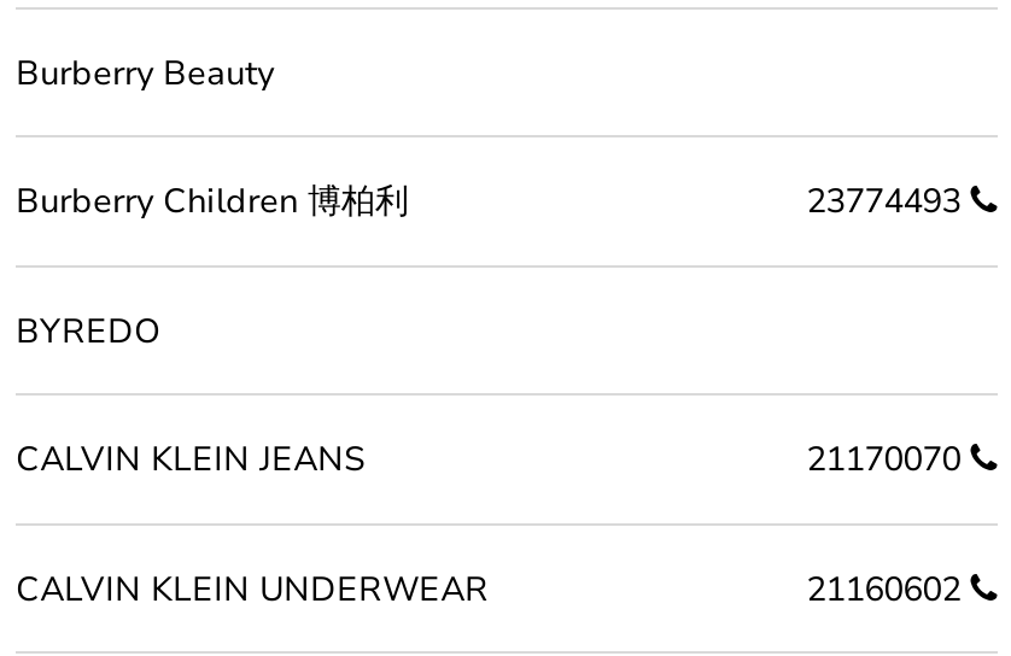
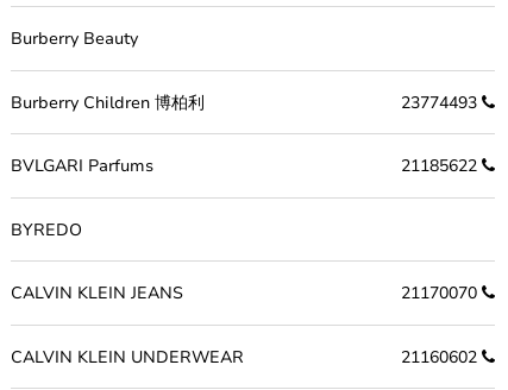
+ BVLGARI Parfums
+ 21185622
